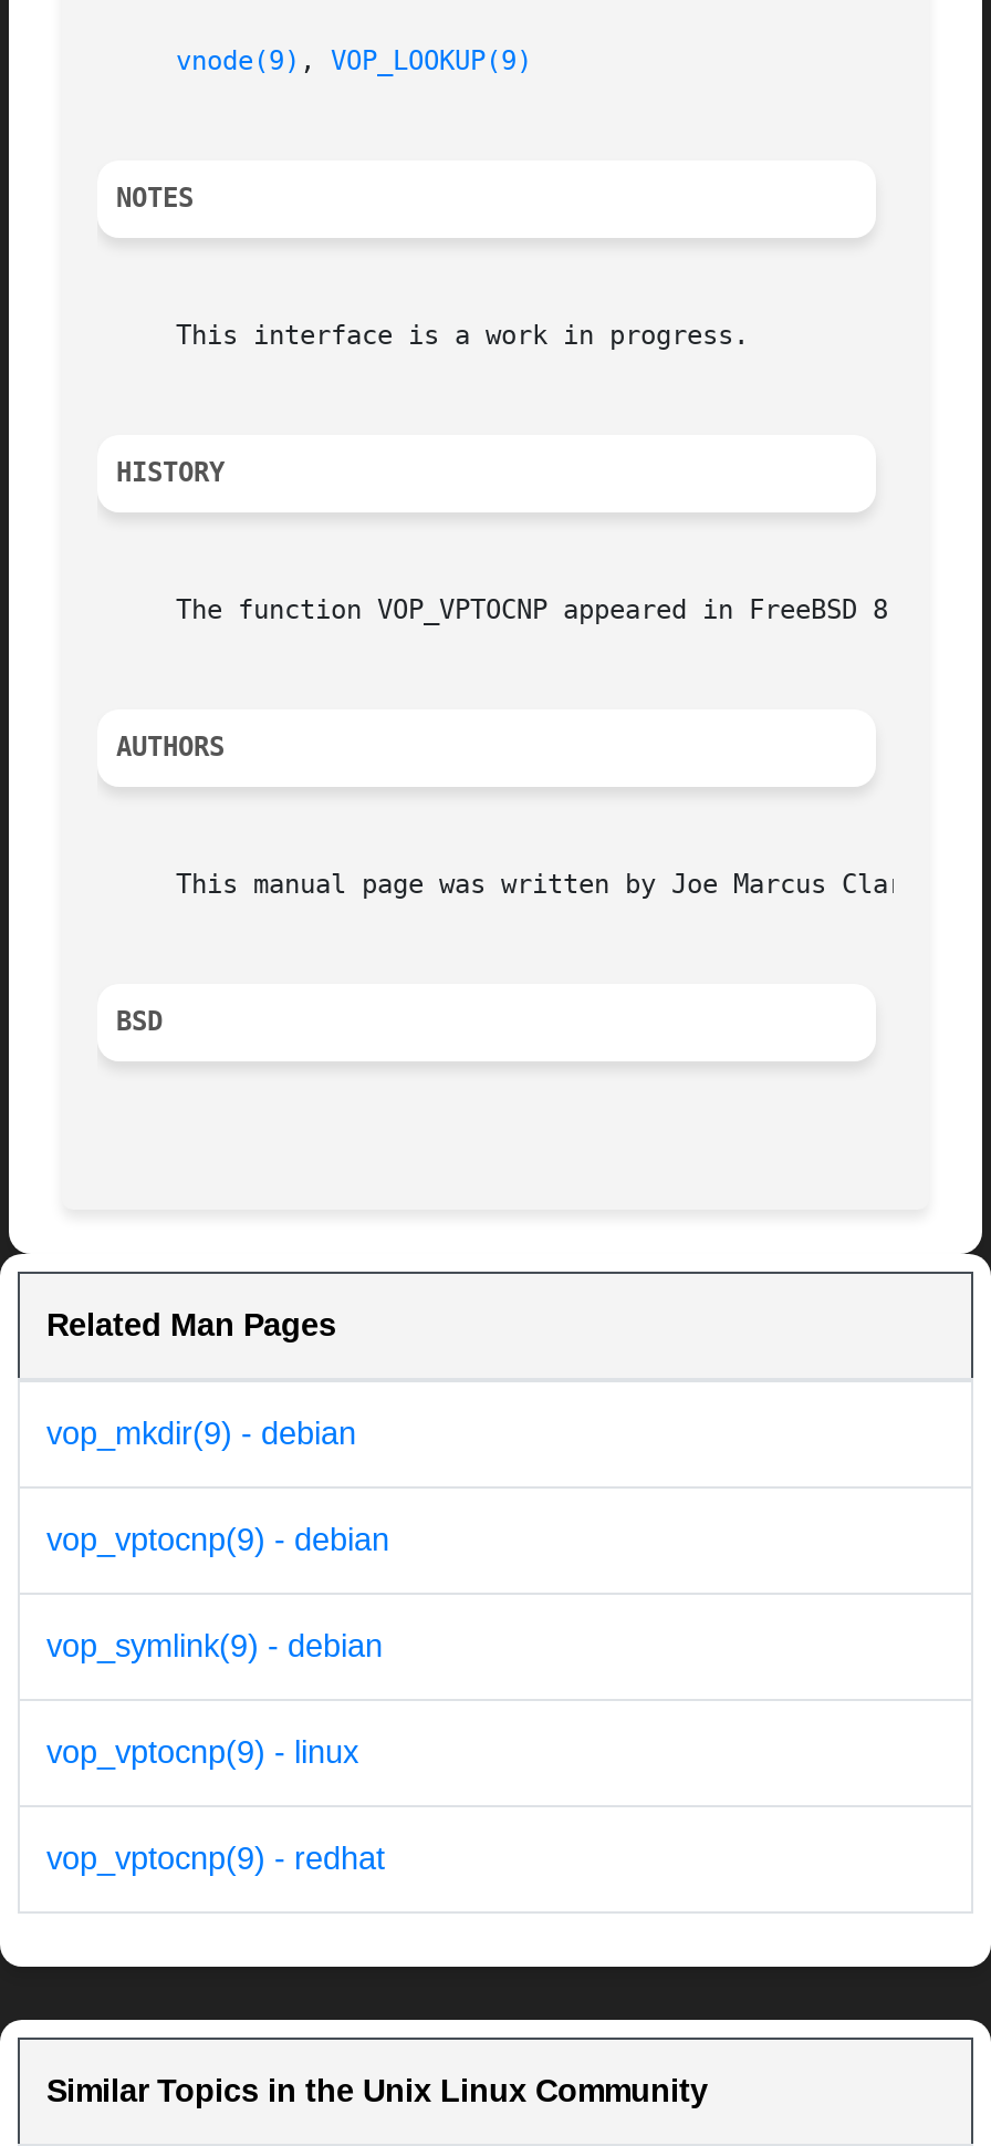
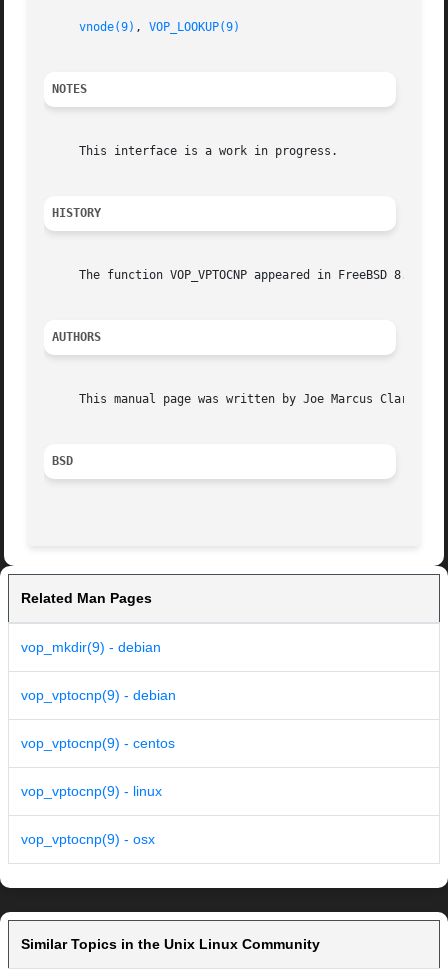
- vop_symlink(9) - debian
+ vop_vptocnp(9) - centos

- vop_vptocnp(9) - redhat
+ vop_vptocnp(9) - osx
